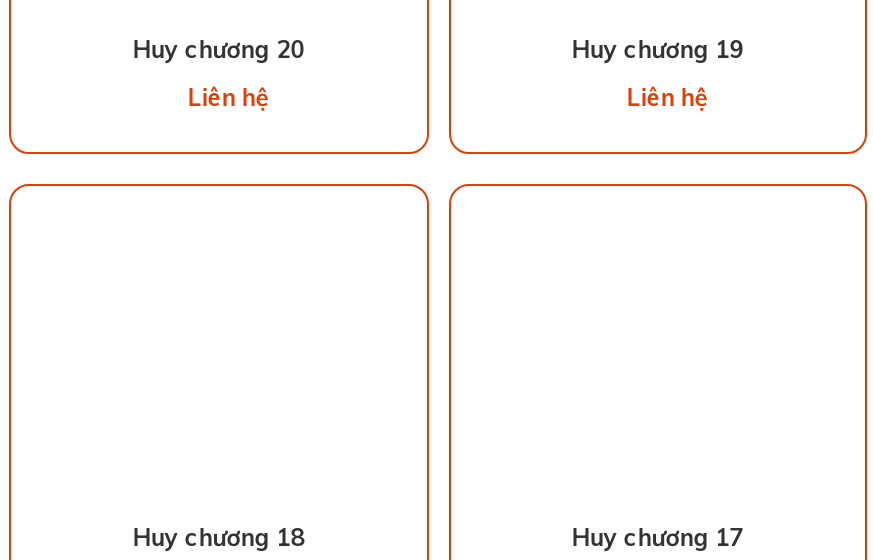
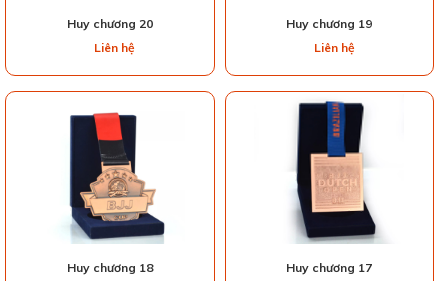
+ [image]

+ [image]
